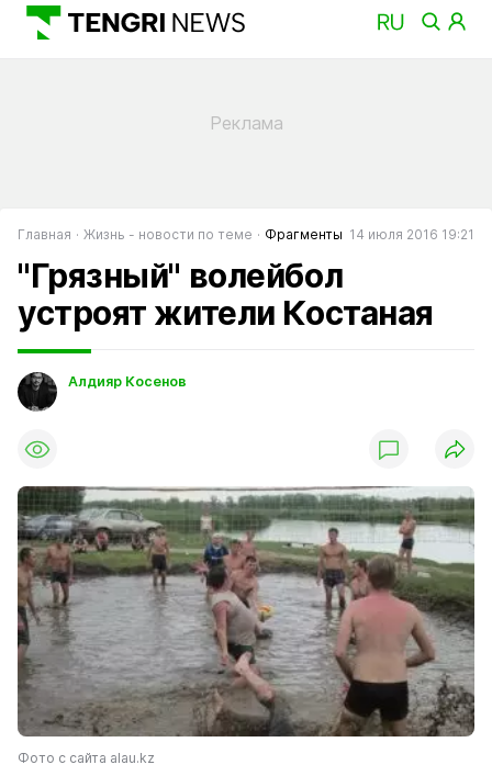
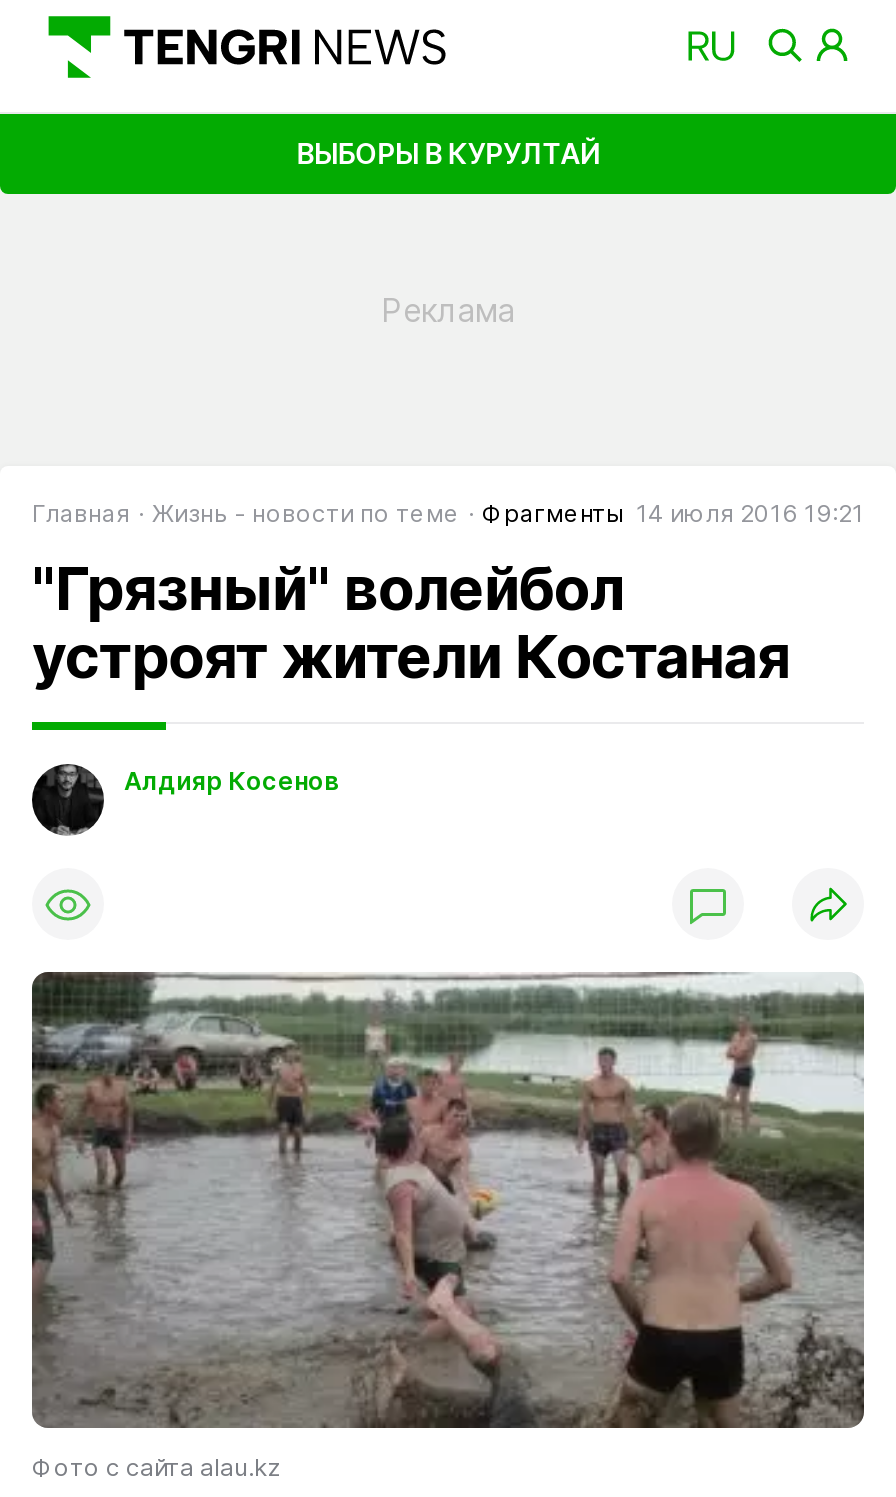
+ ВЫБОРЫ В КУРУЛТАЙ
